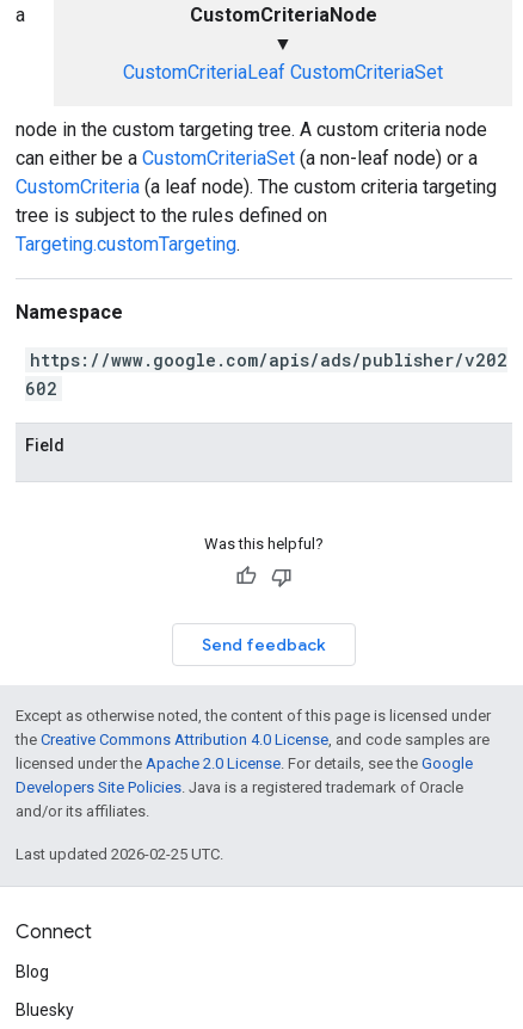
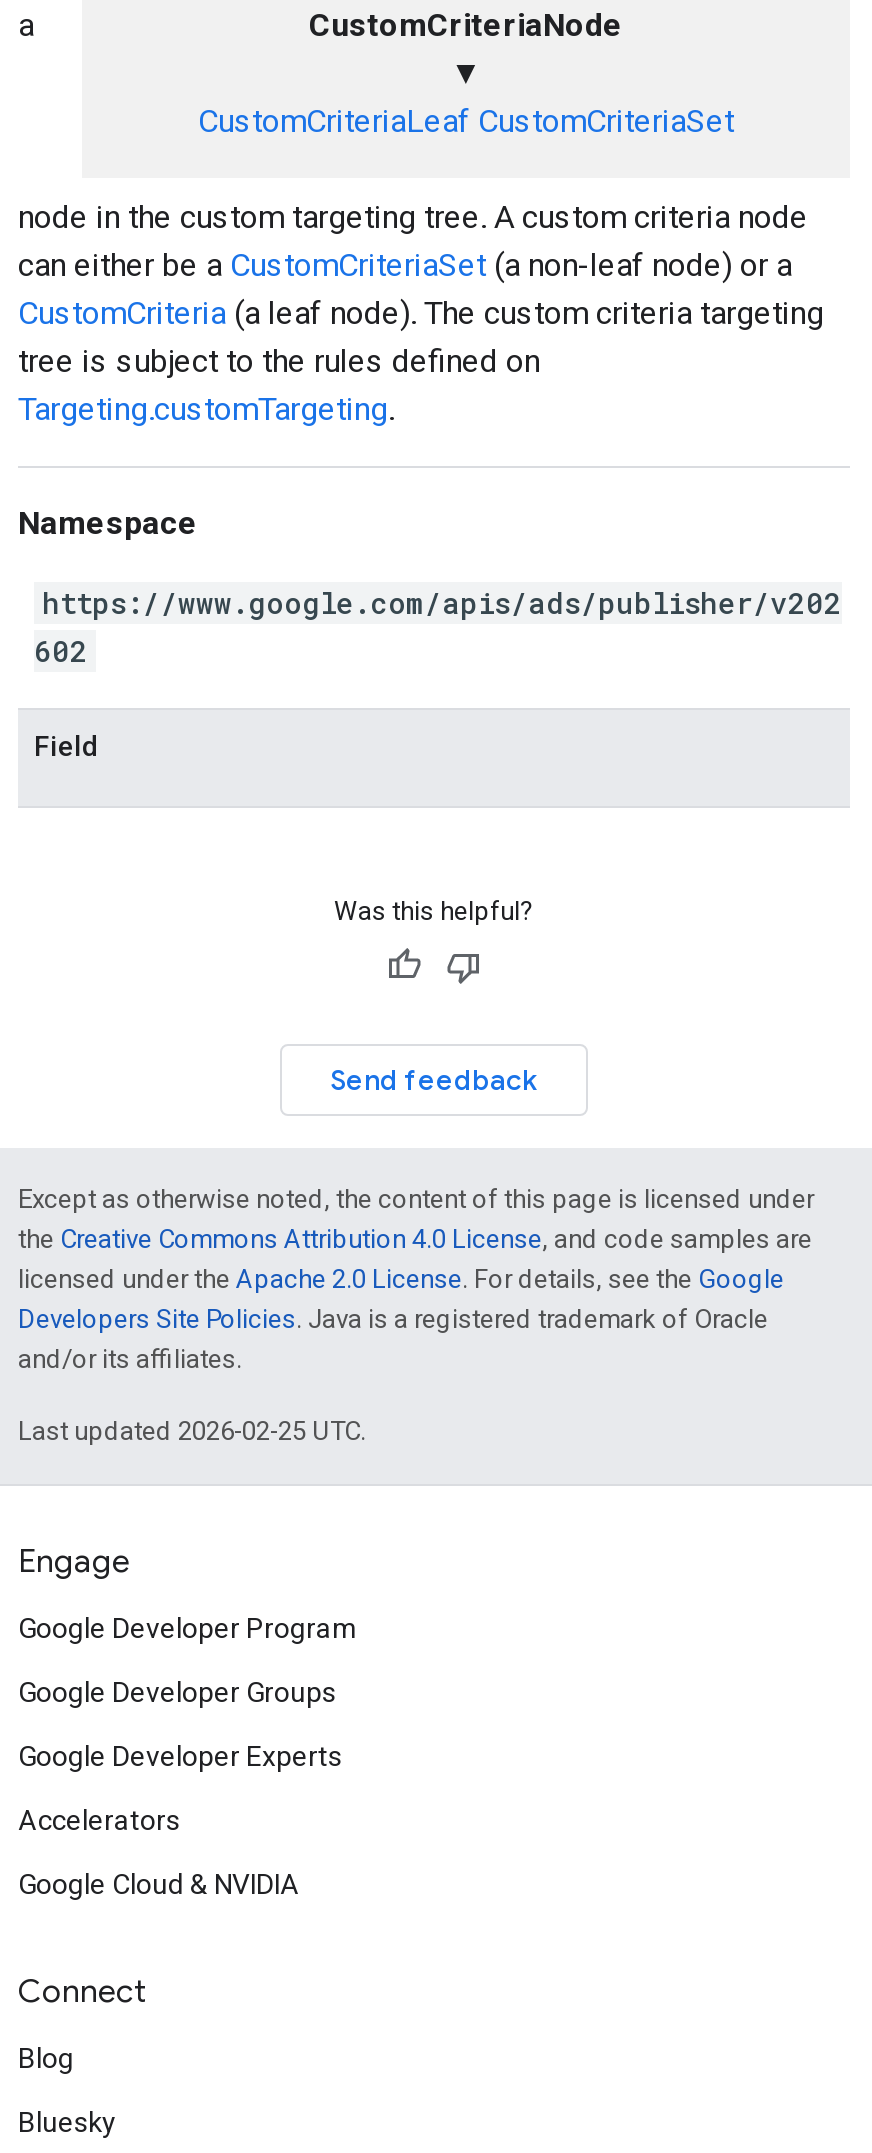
+ Engage
+ Google Developer Program
+ Google Developer Groups
+ Google Developer Experts
+ Accelerators
+ Google Cloud & NVIDIA
